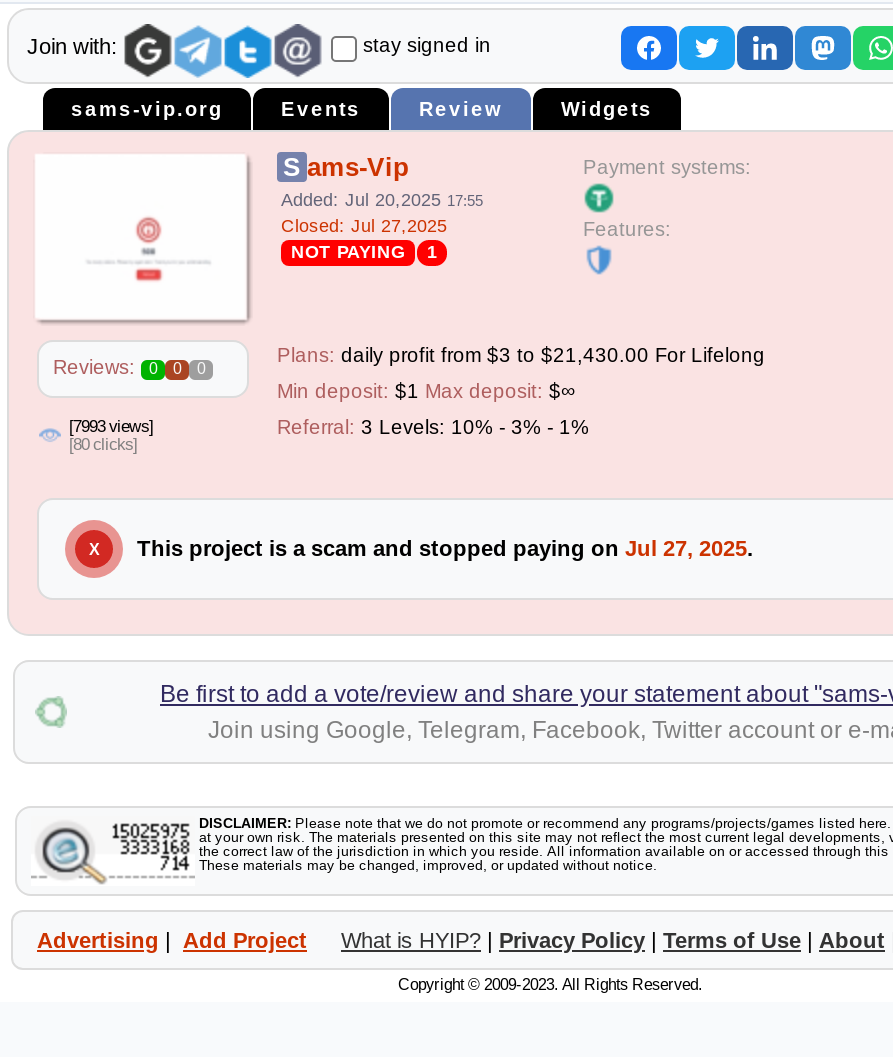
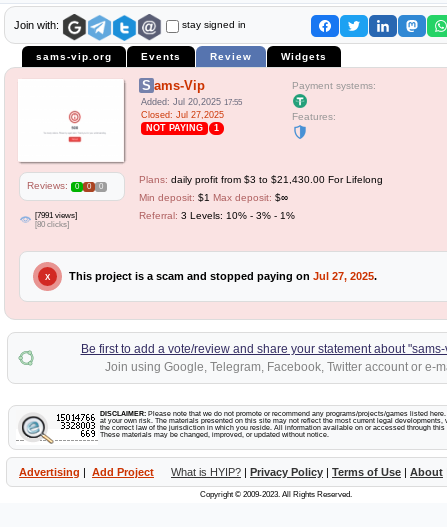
- [7993 views]
+ [7991 views]
